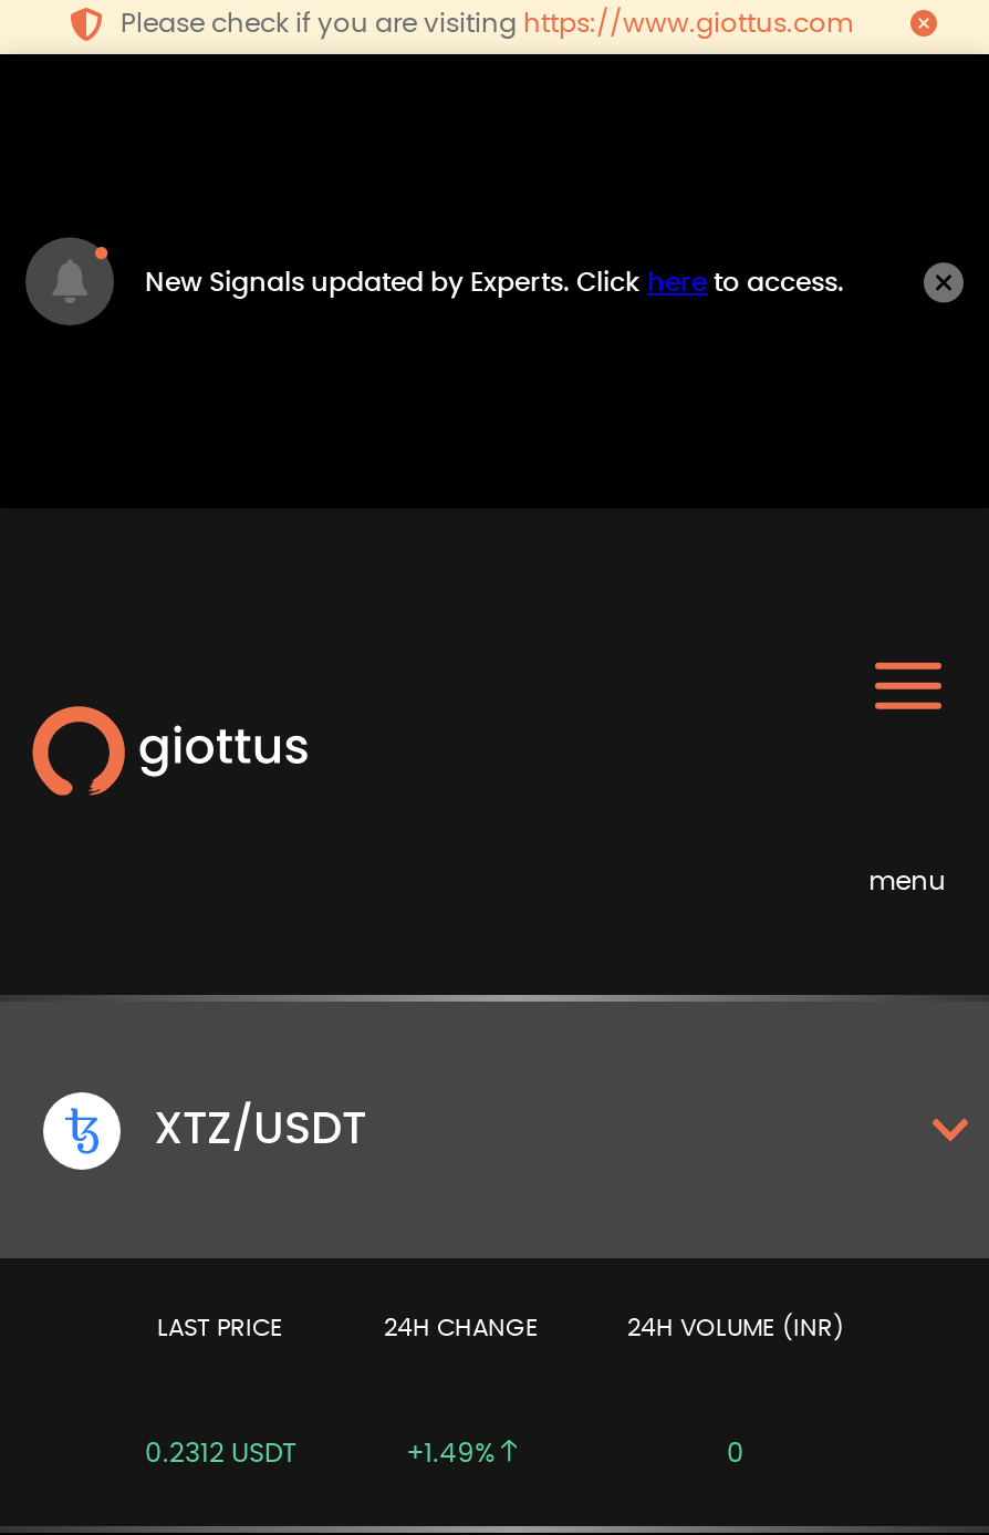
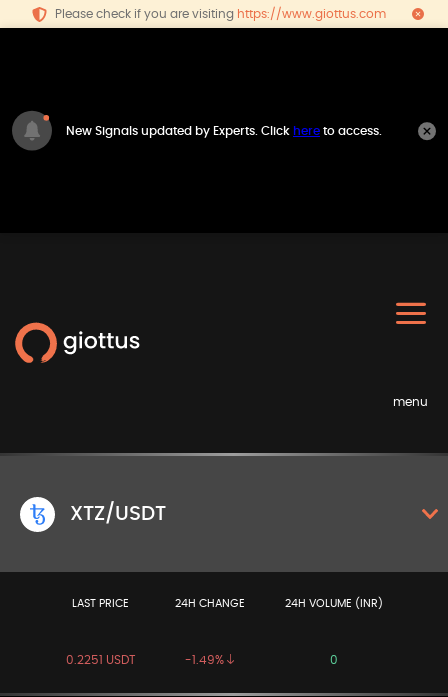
- 0.2312 USDT
+ 0.2251 USDT

- +1.49%
+ -1.49%
